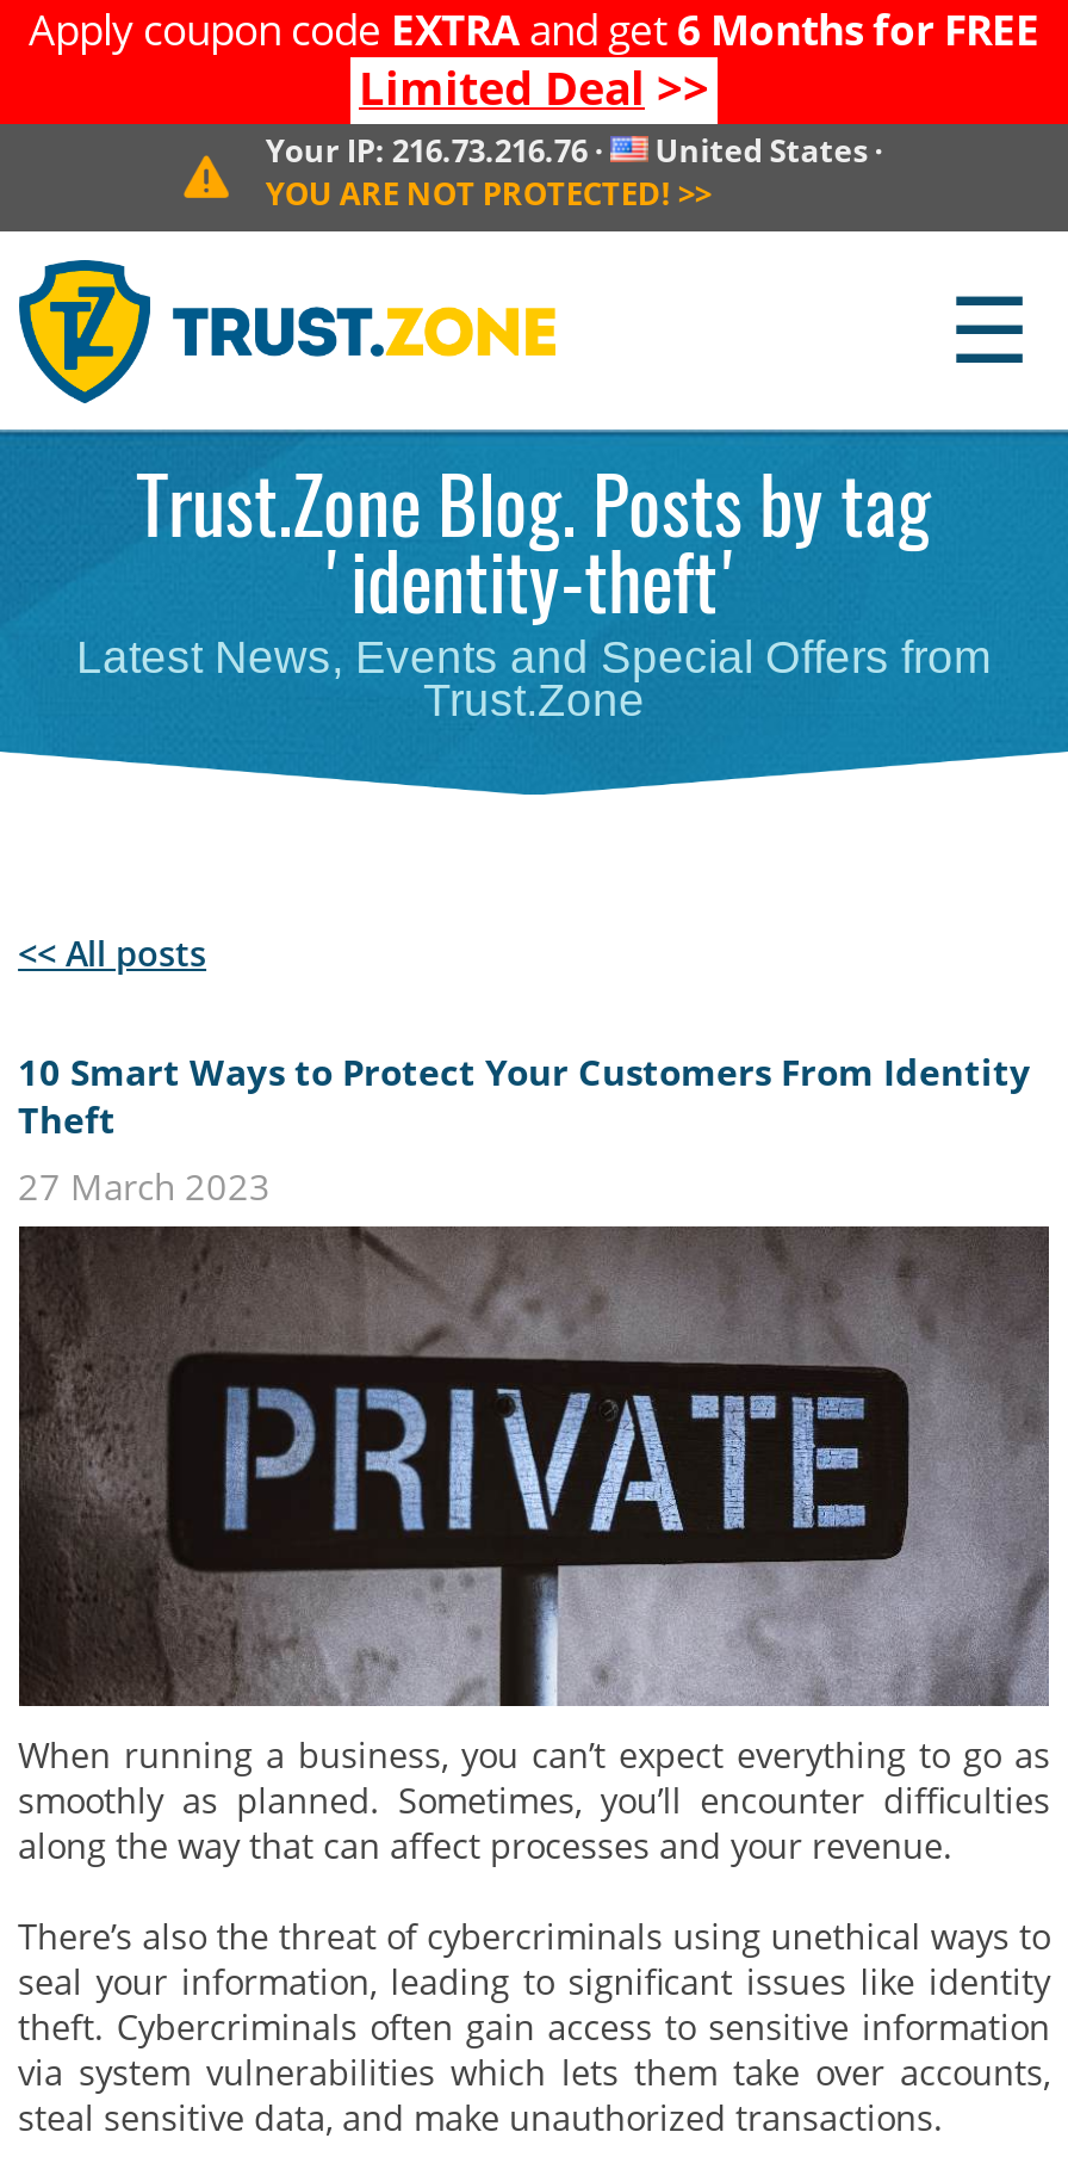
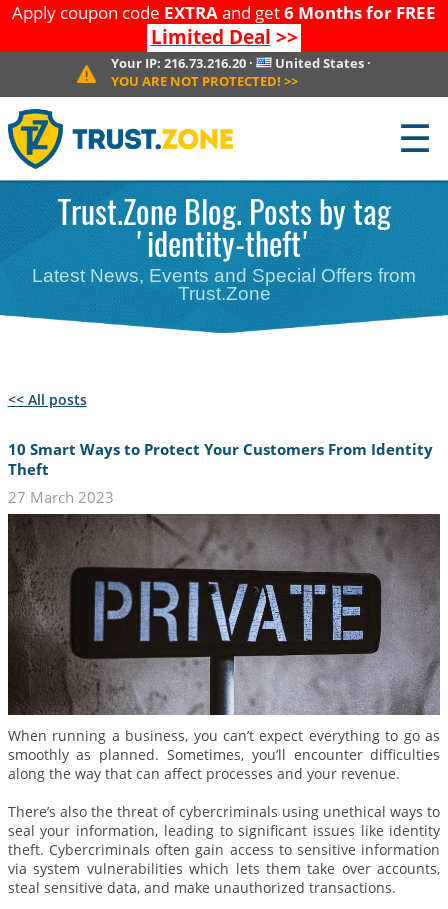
- Your IP: 216.73.216.76 · United States ·
+ Your IP: 216.73.216.20 · United States ·
